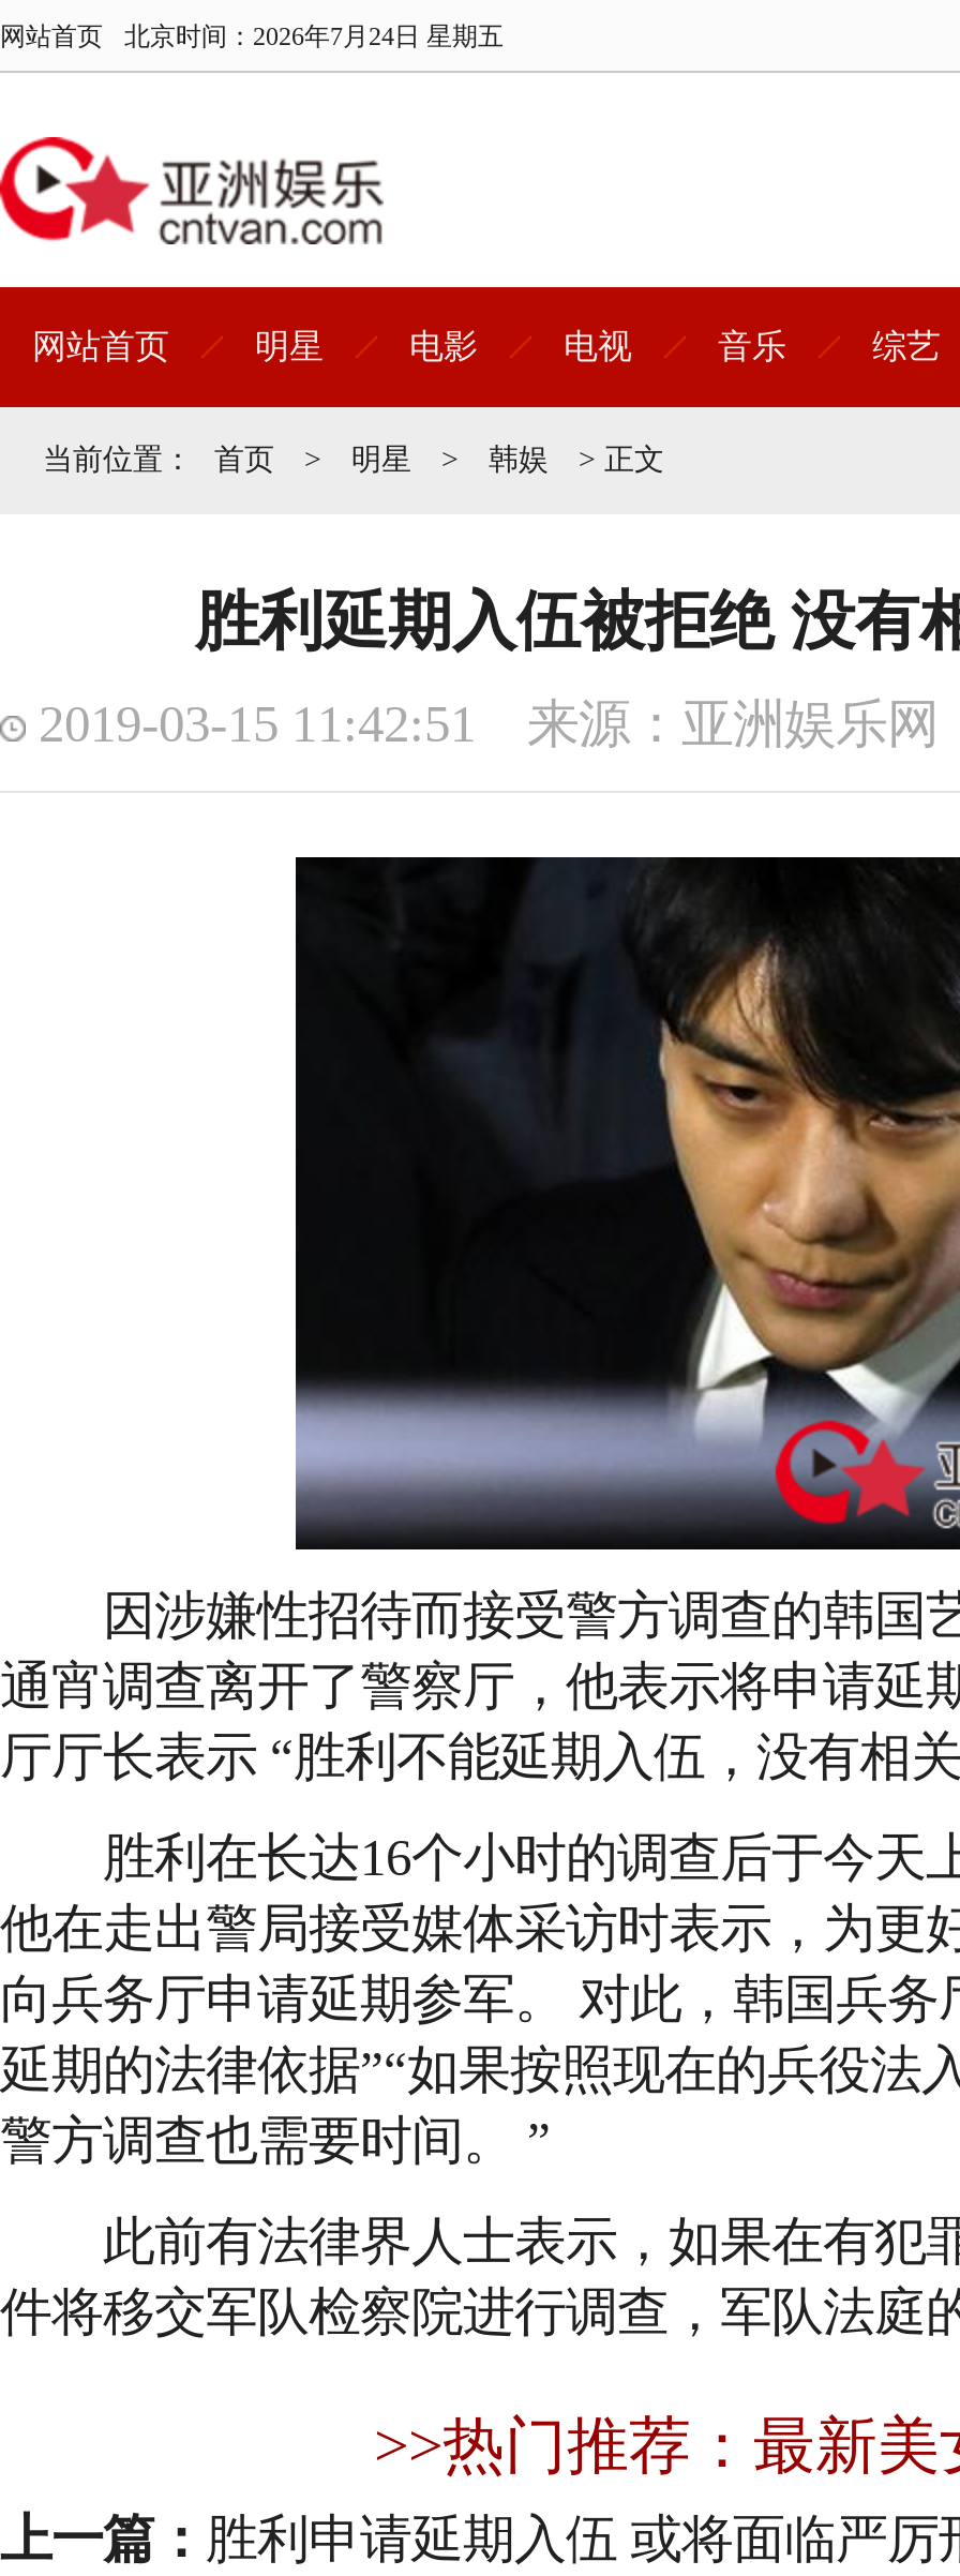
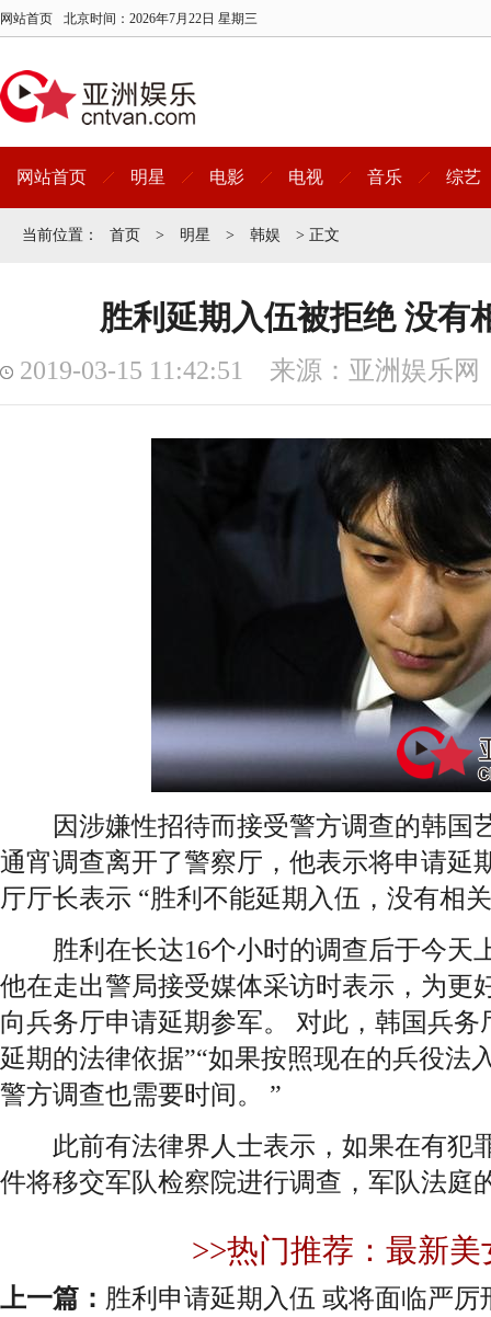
- 北京时间：2026年7月24日 星期五
+ 北京时间：2026年7月22日 星期三
